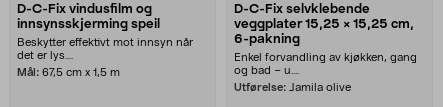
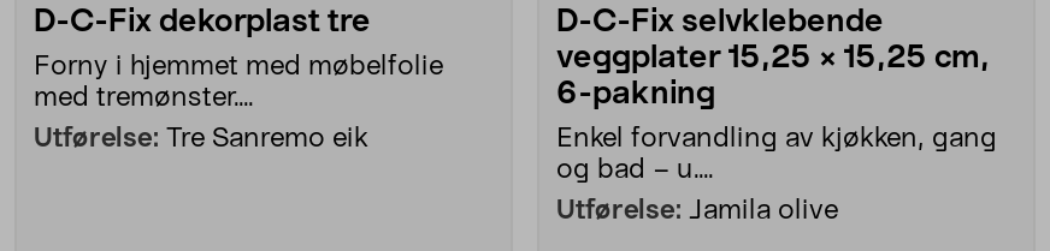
- D-C-Fix vindusfilm og
- innsynsskjerming speil
+ D-C-Fix dekorplast tre

- Beskytter effektivt mot innsyn når
- det er lys....
+ Forny i hjemmet med møbelfolie
+ med tremønster....

- Mål: 67,5 cm x 1,5 m
+ Utførelse: Tre Sanremo eik
